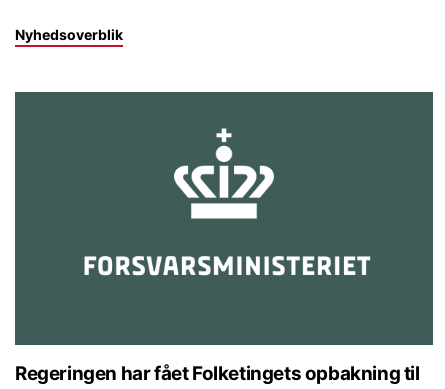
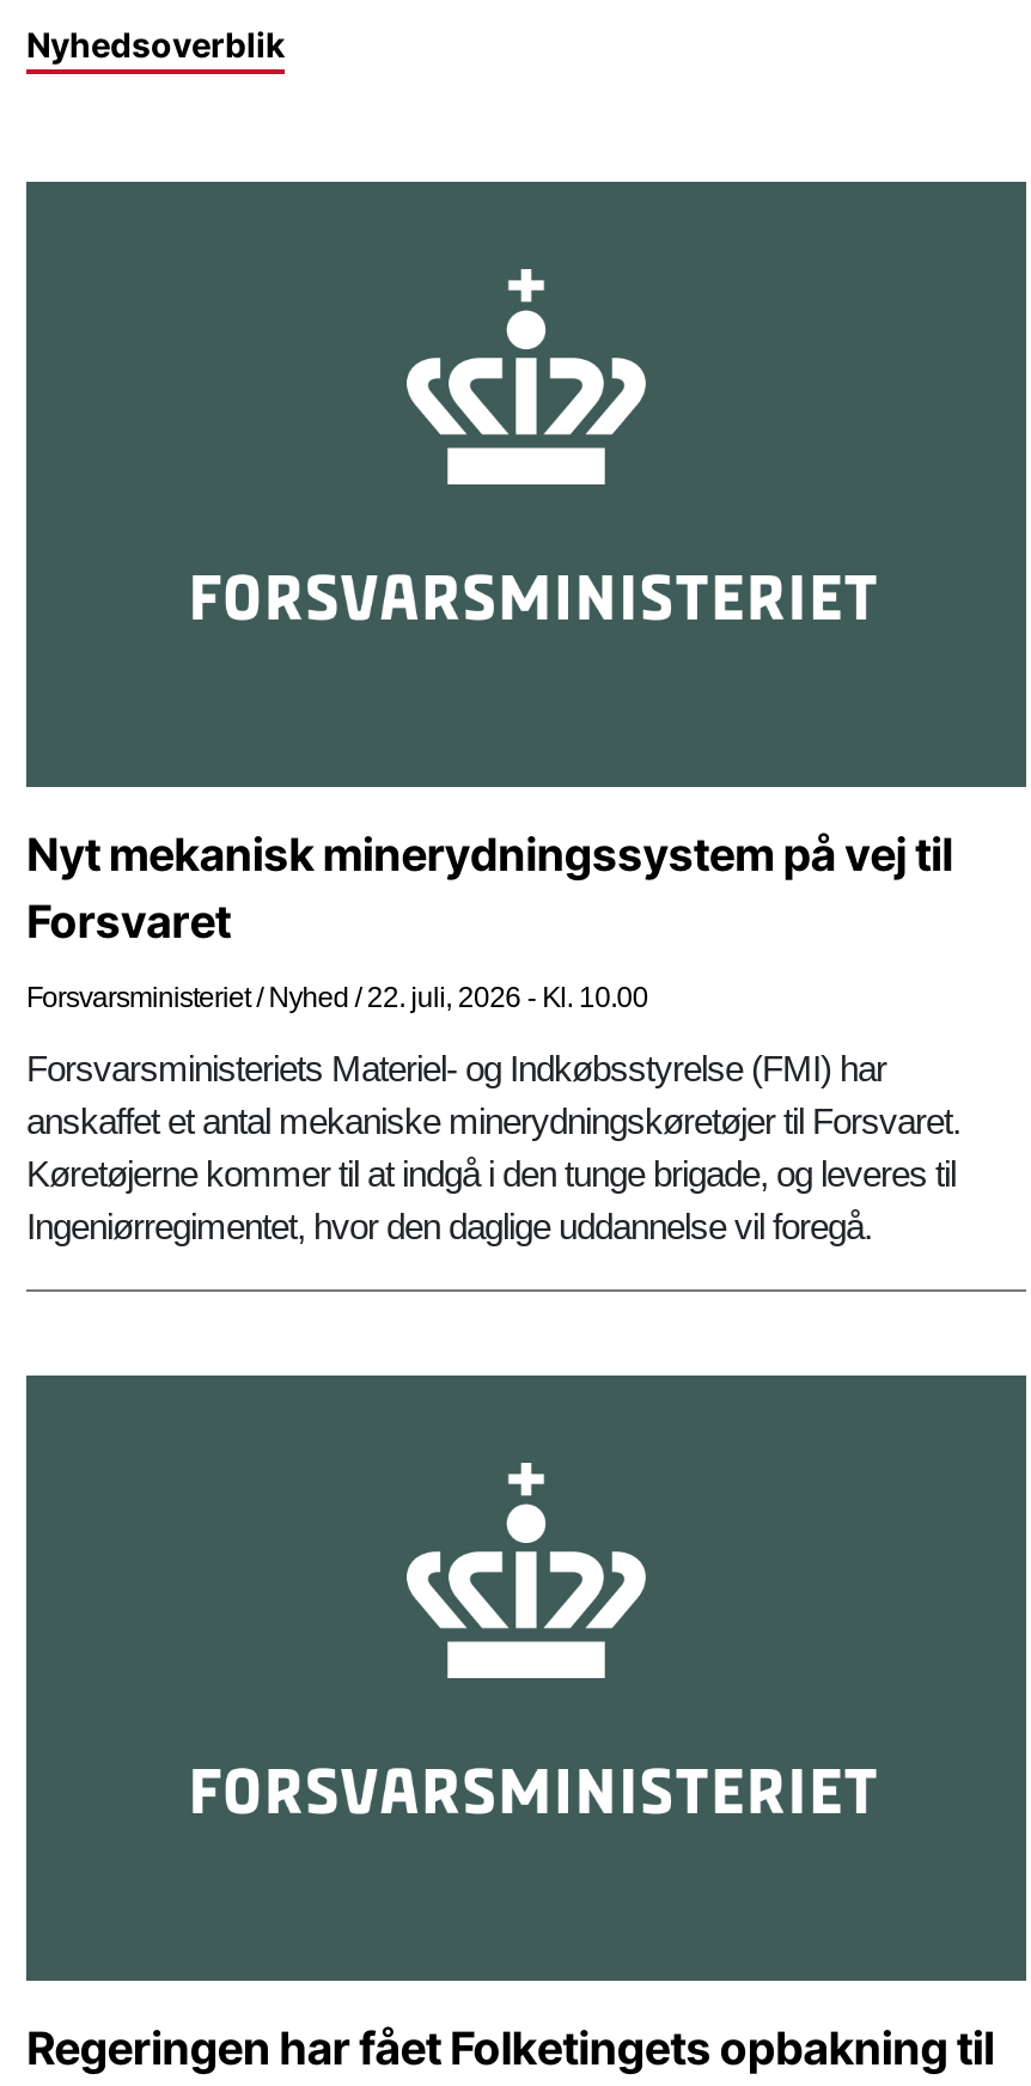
+ Nyt mekanisk minerydningssystem på vej til
+ Forsvaret
+ Forsvarsministeriet / Nyhed / 22. juli, 2026 - Kl. 10.00
+ Forsvarsministeriets Materiel- og Indkøbsstyrelse (FMI) har
+ anskaffet et antal mekaniske minerydningskøretøjer til Forsvaret.
+ Køretøjerne kommer til at indgå i den tunge brigade, og leveres til
+ Ingeniørregimentet, hvor den daglige uddannelse vil foregå.
